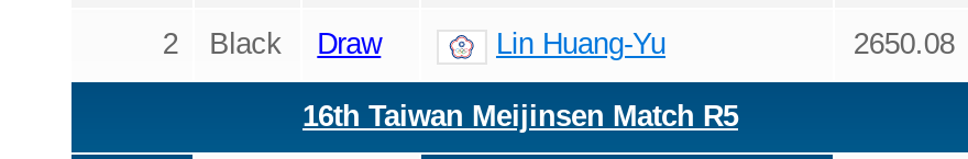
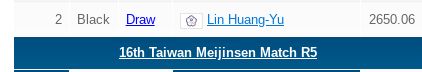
- 2650.08
+ 2650.06
